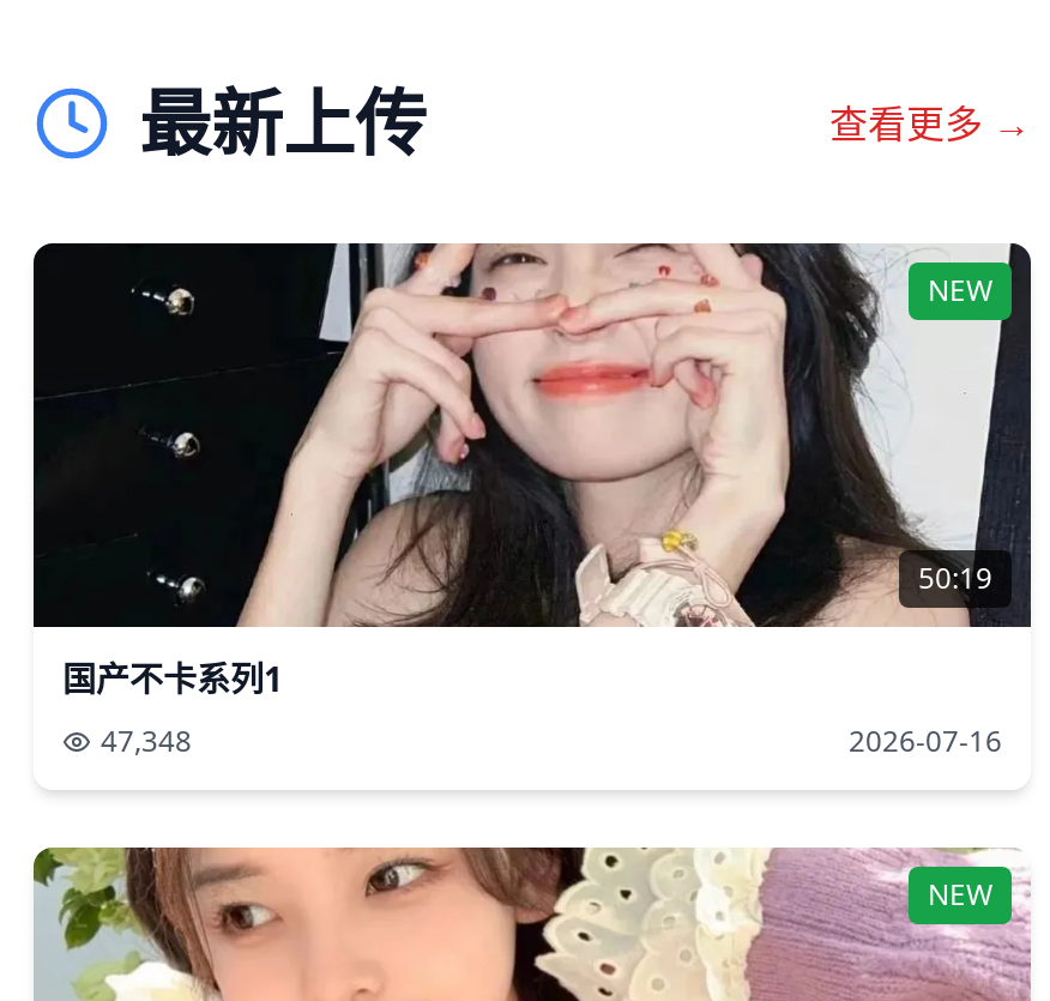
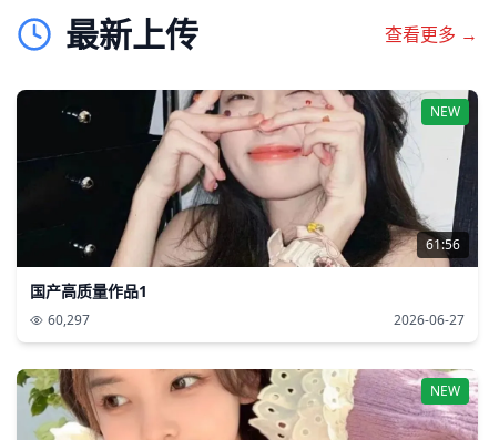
- 50:19
+ 61:56

- 国产不卡系列1
- 47,348
- 2026-07-16
+ 国产高质量作品1
+ 60,297
+ 2026-06-27
